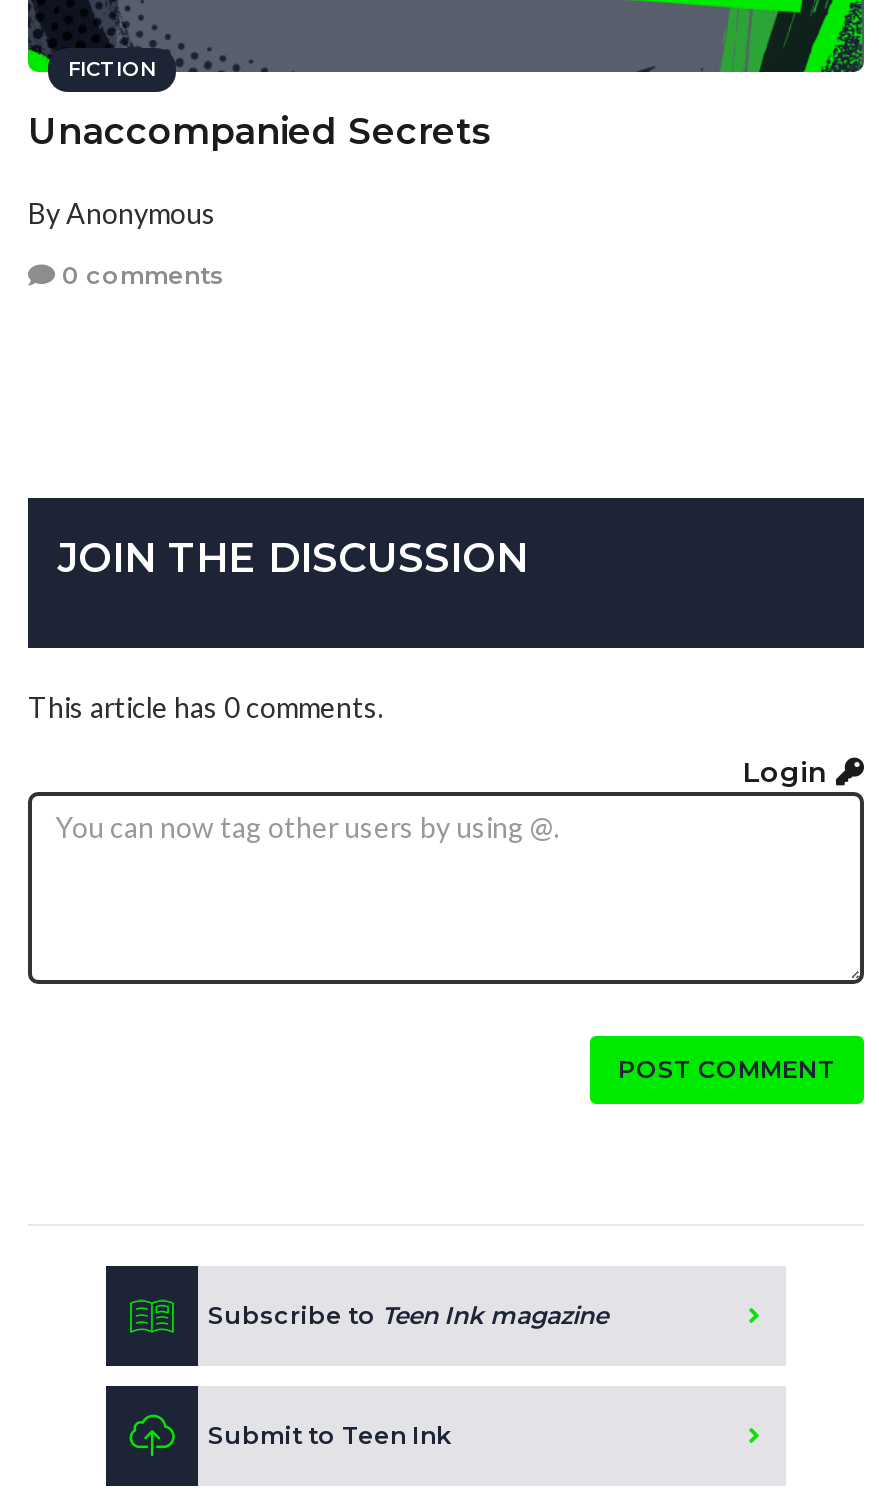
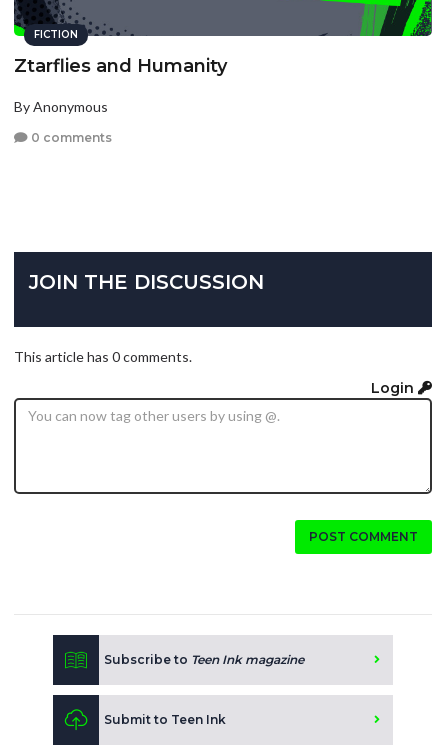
- Unaccompanied Secrets
+ Ztarflies and Humanity
